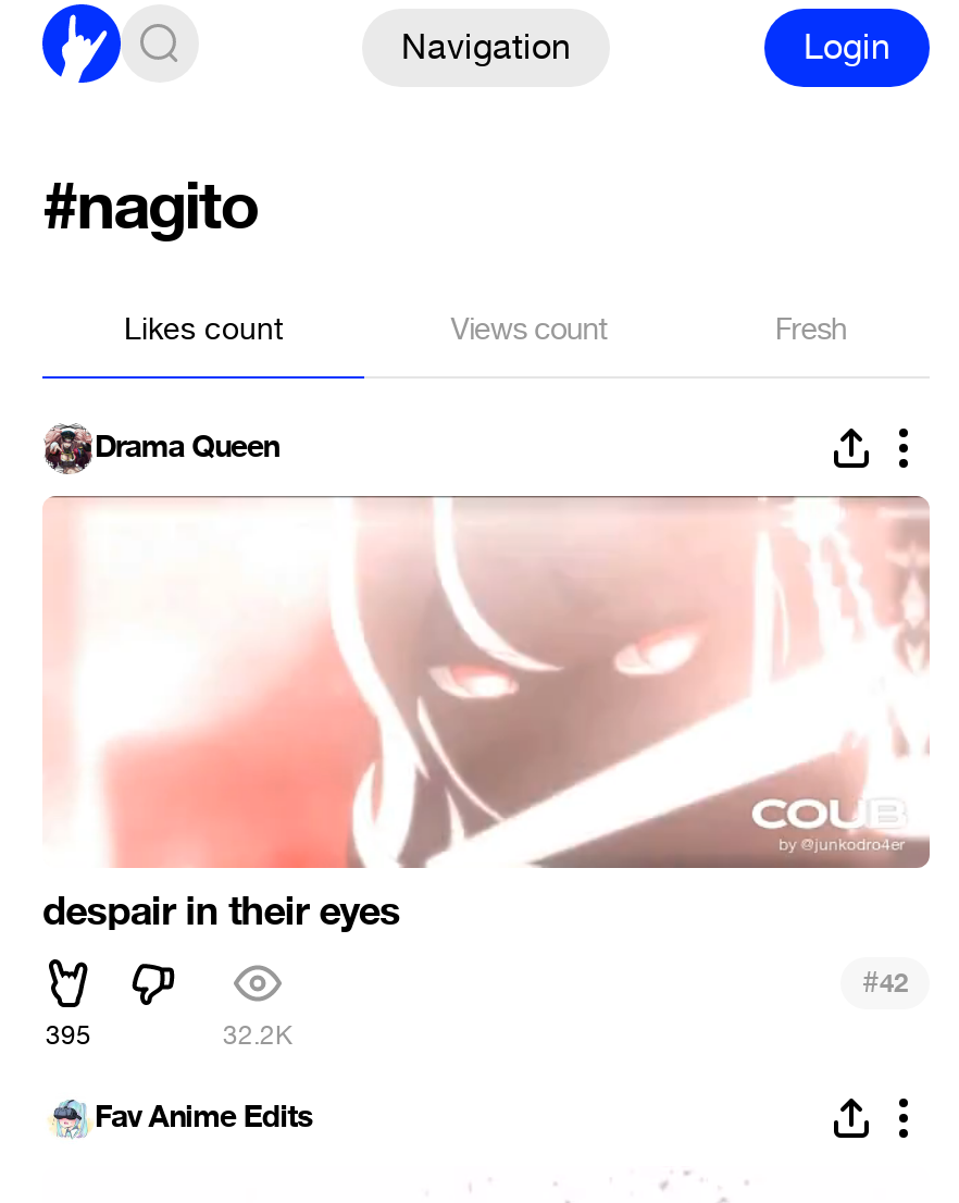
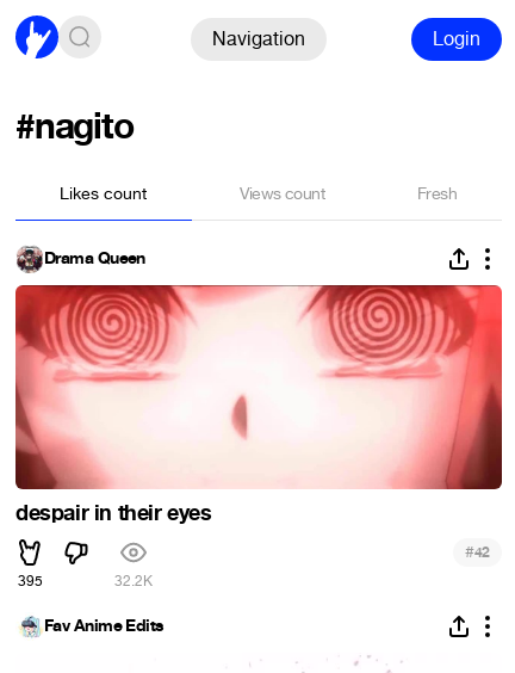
- [image]
+ [image]
